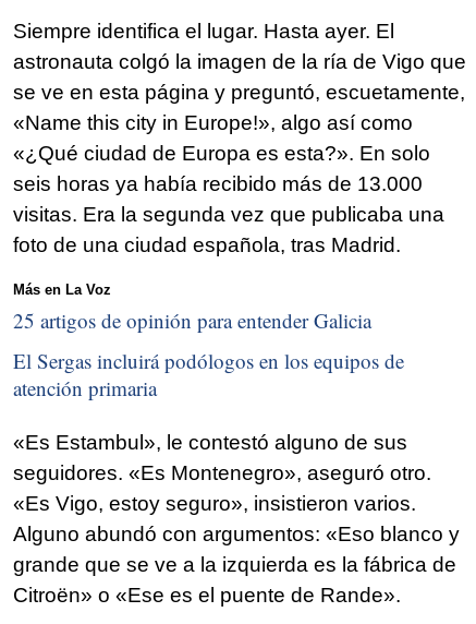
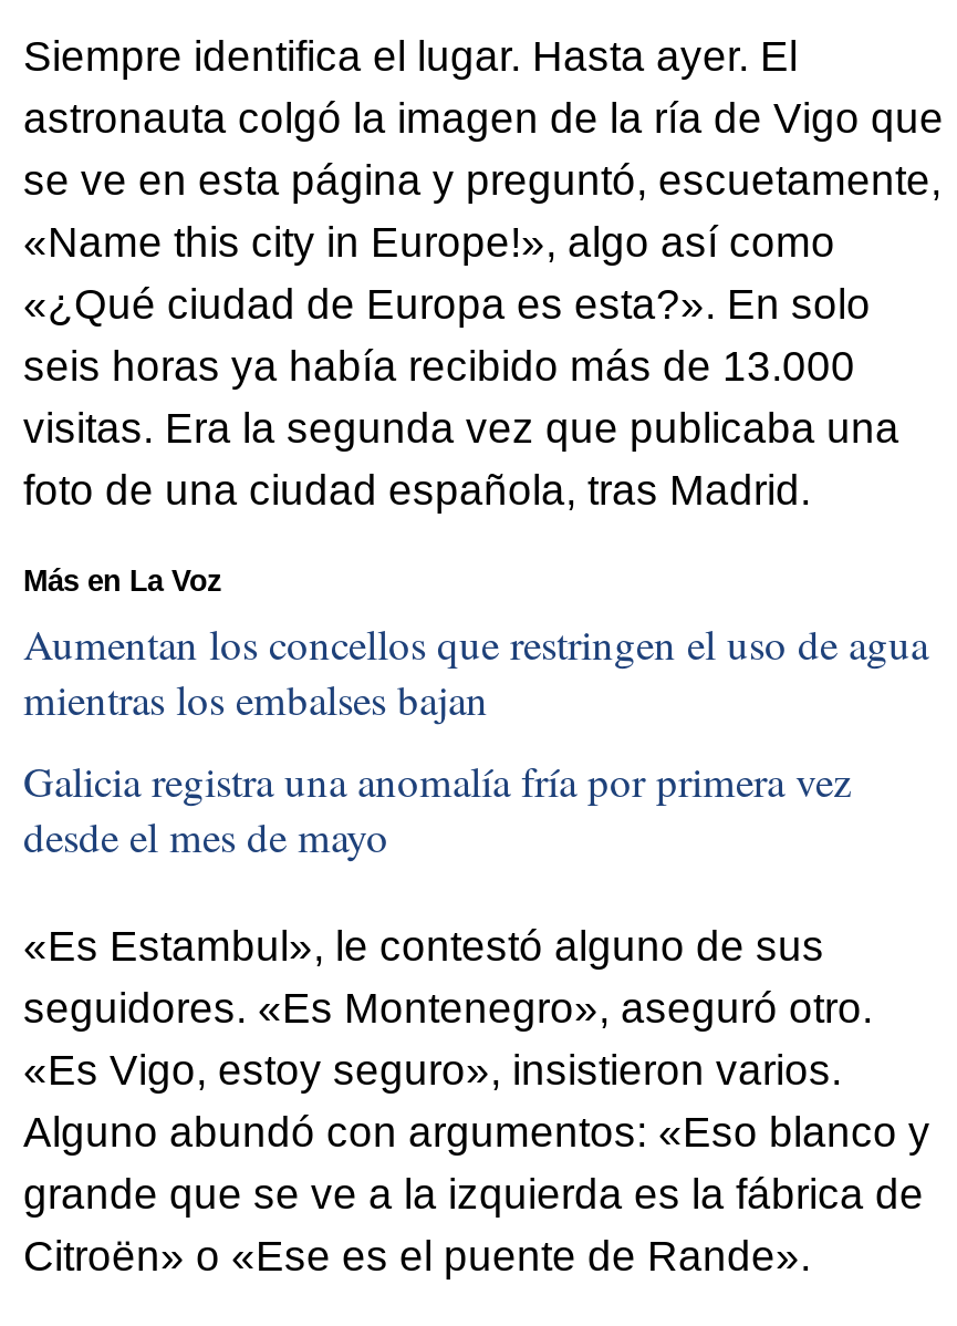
- 25 artigos de opinión para entender Galicia
+ Aumentan los concellos que restringen el uso de agua
+ mientras los embalses bajan

- El Sergas incluirá podólogos en los equipos de
- atención primaria
+ Galicia registra una anomalía fría por primera vez
+ desde el mes de mayo
